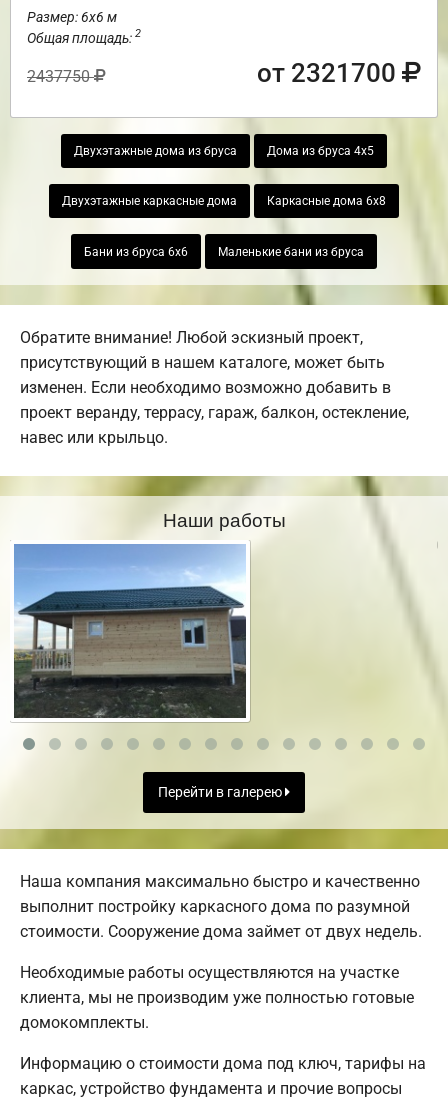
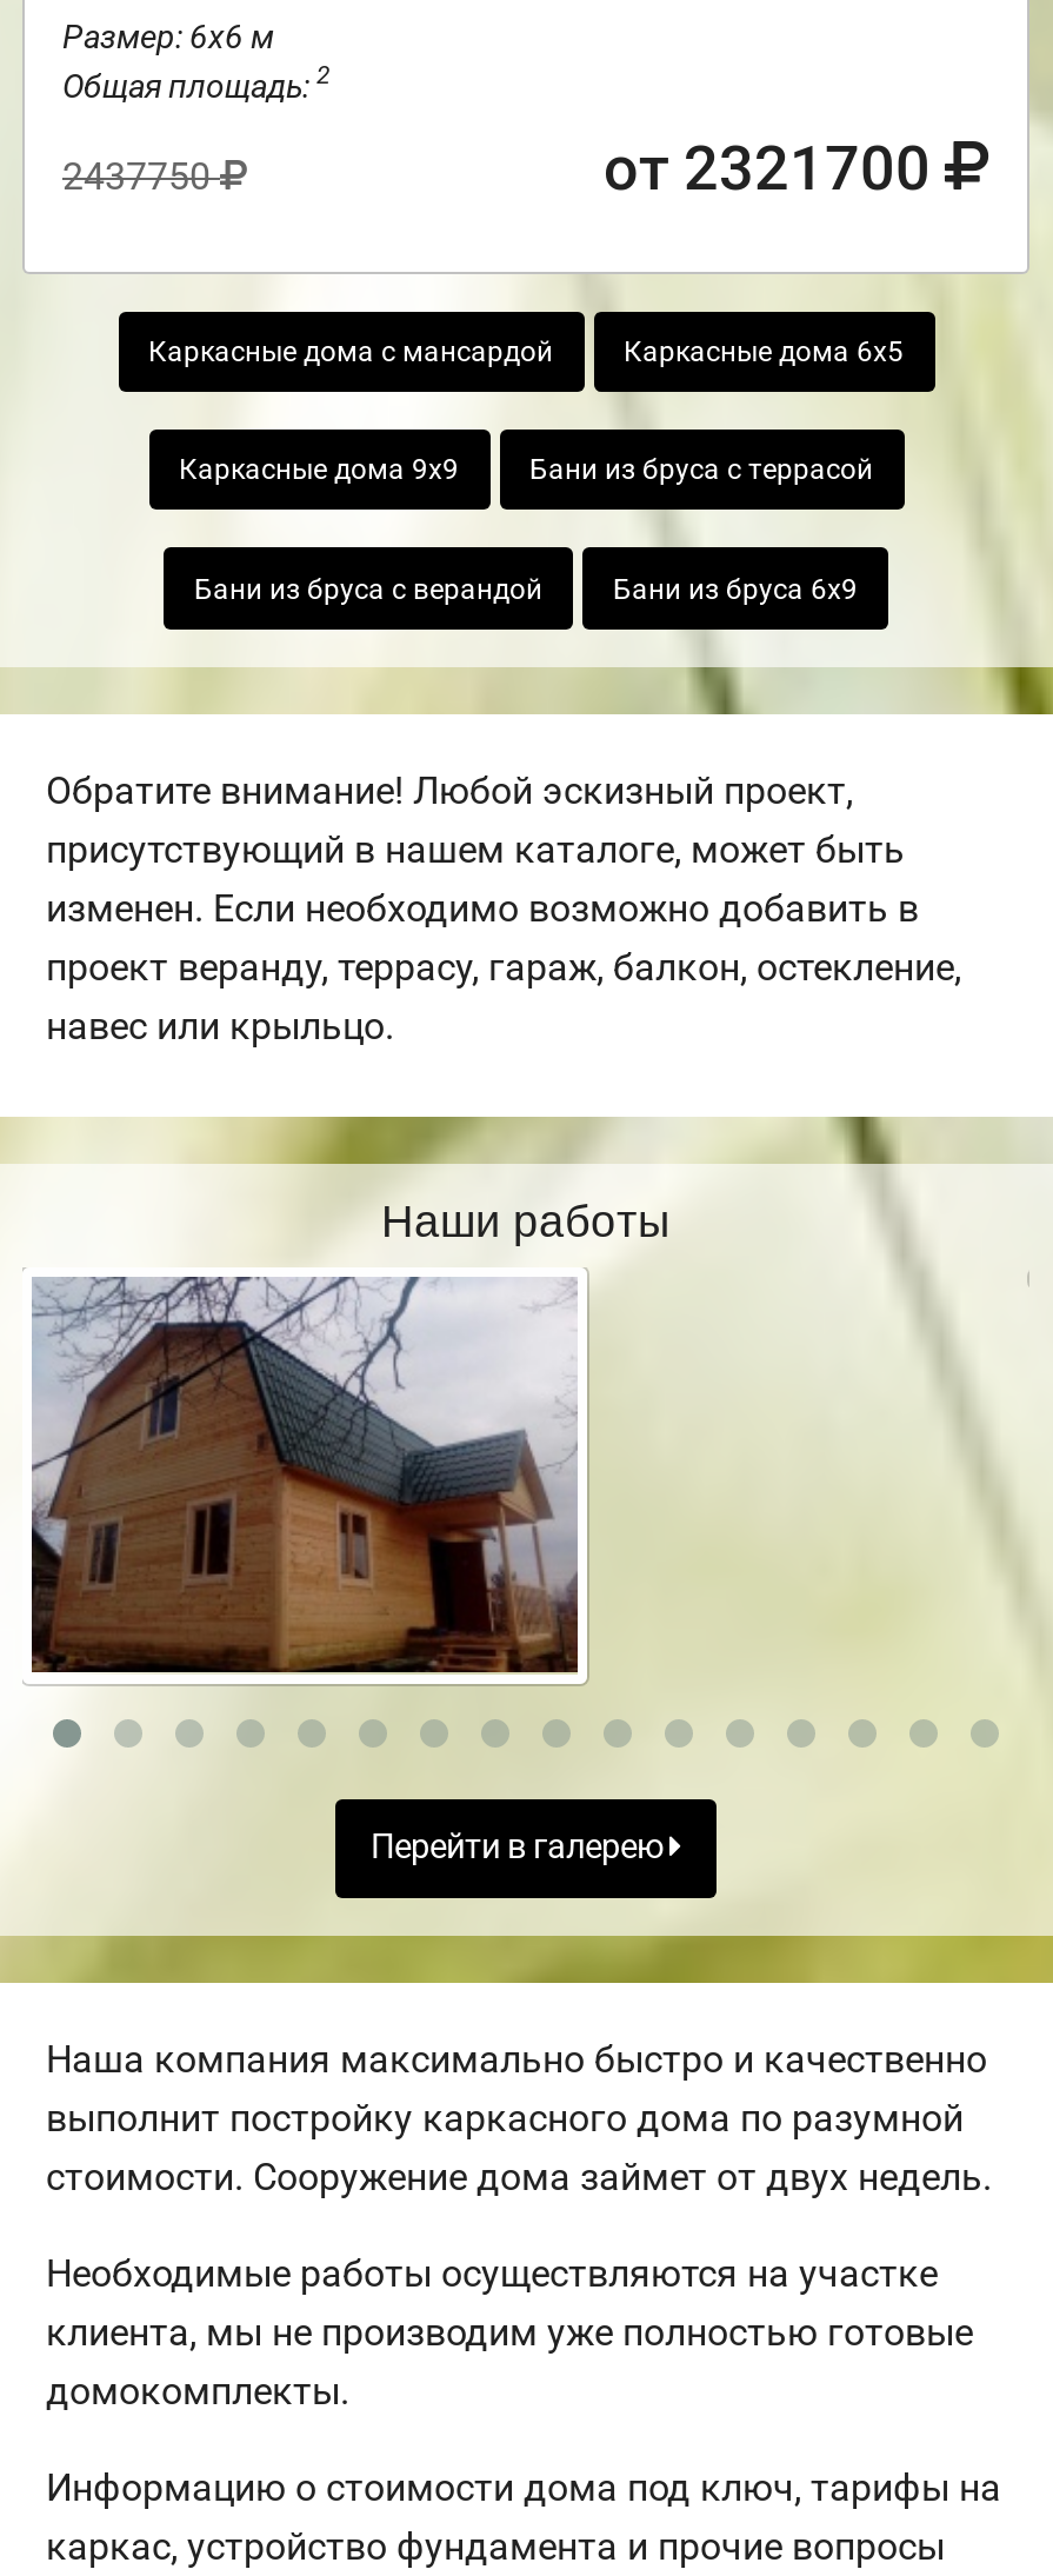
- Двухэтажные дома из бруса
- Дома из бруса 4х5
+ Каркасные дома с мансардой
+ Каркасные дома 6х5

- Двухэтажные каркасные дома
- Каркасные дома 6х8
+ Каркасные дома 9х9
+ Бани из бруса с террасой

- Бани из бруса 6х6
- Маленькие бани из бруса
+ Бани из бруса с верандой
+ Бани из бруса 6х9

- [image]
+ [image]
